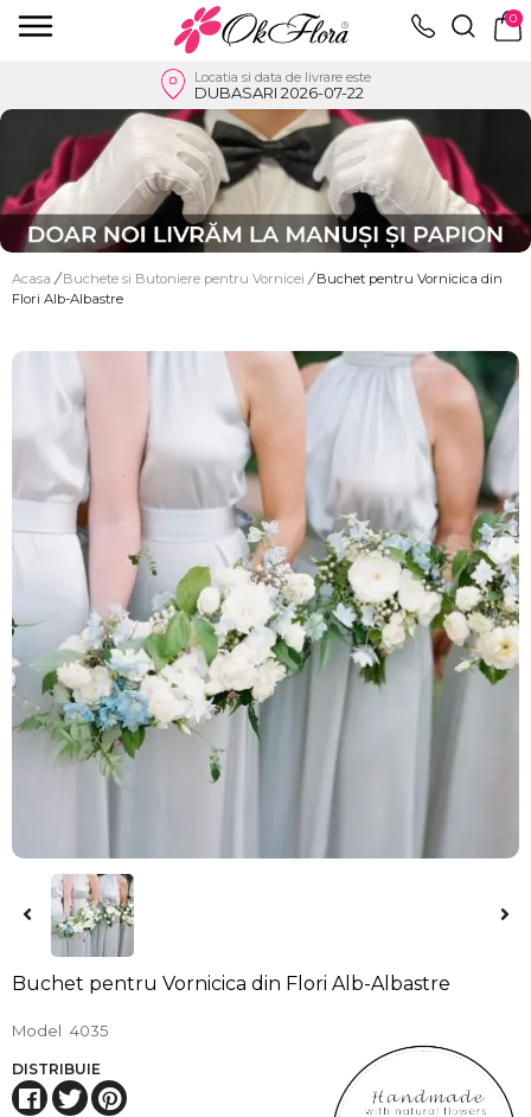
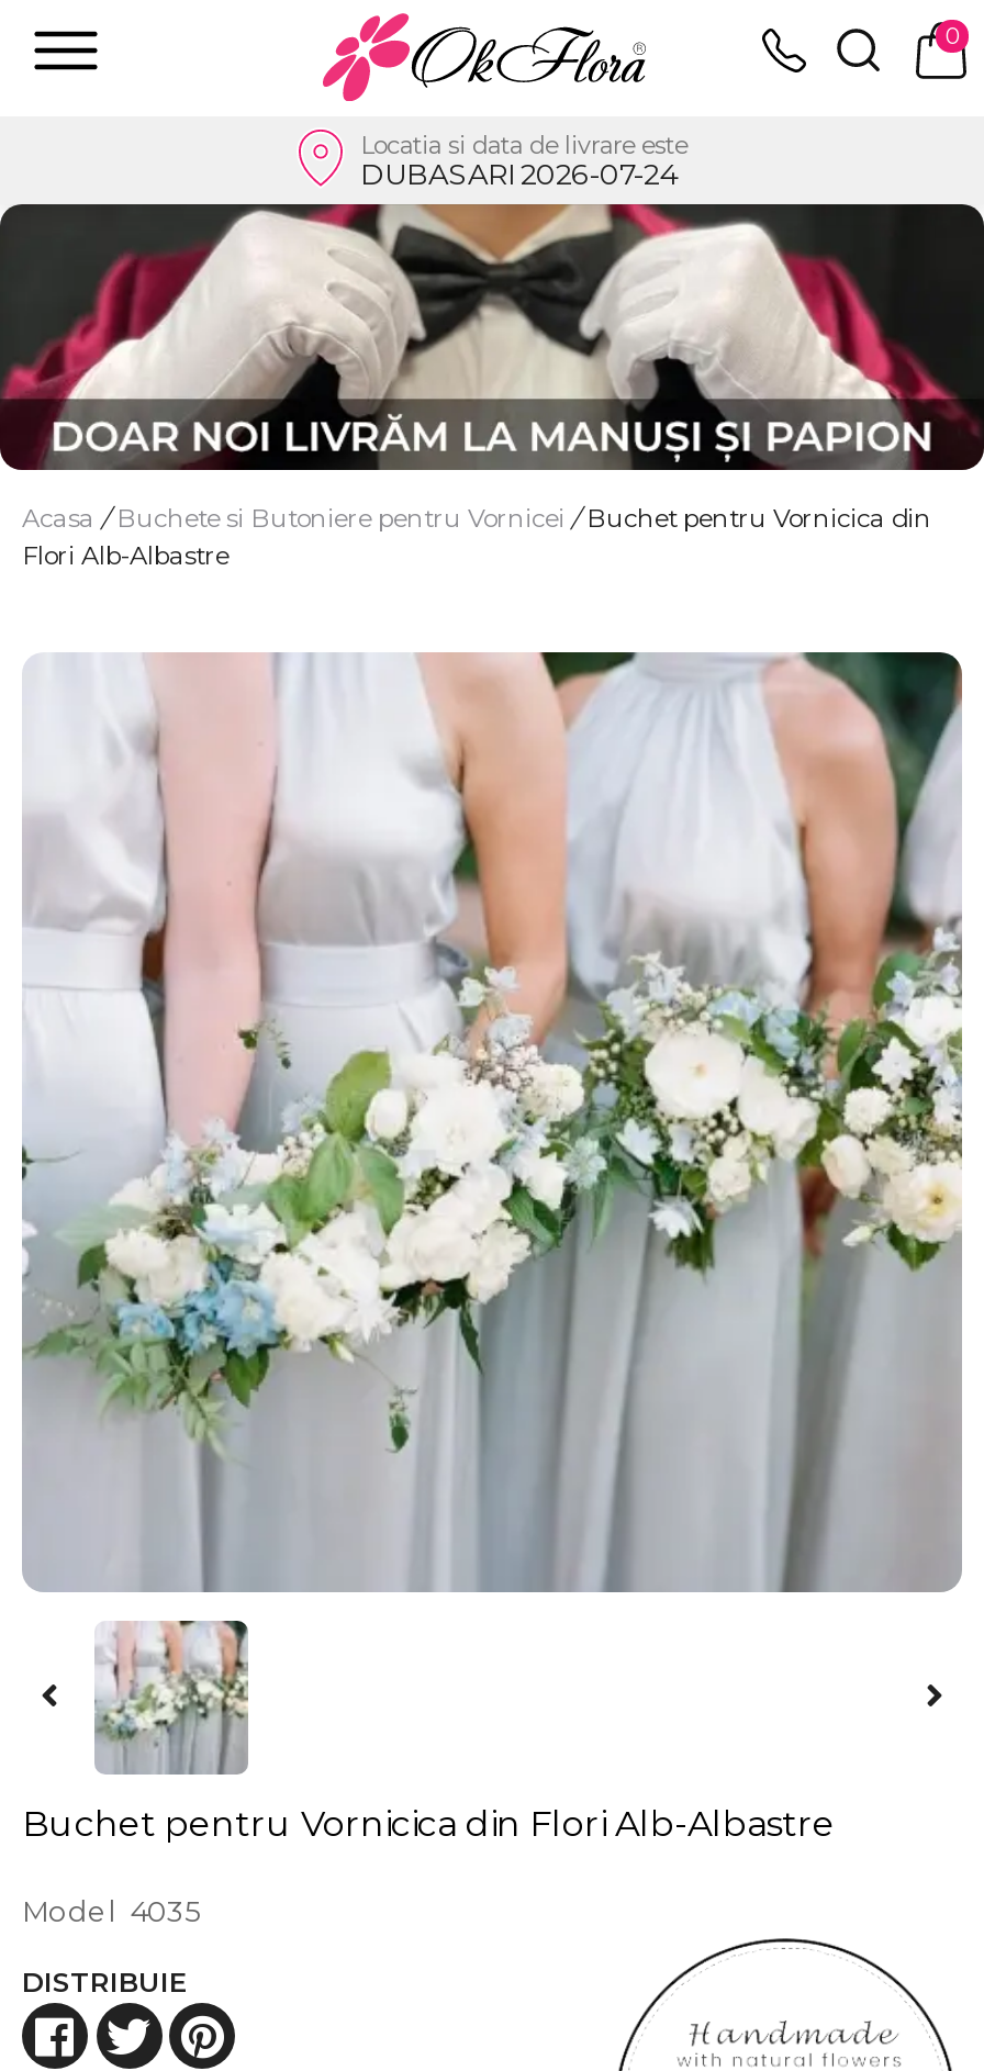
- DUBASARI 2026-07-22
+ DUBASARI 2026-07-24
